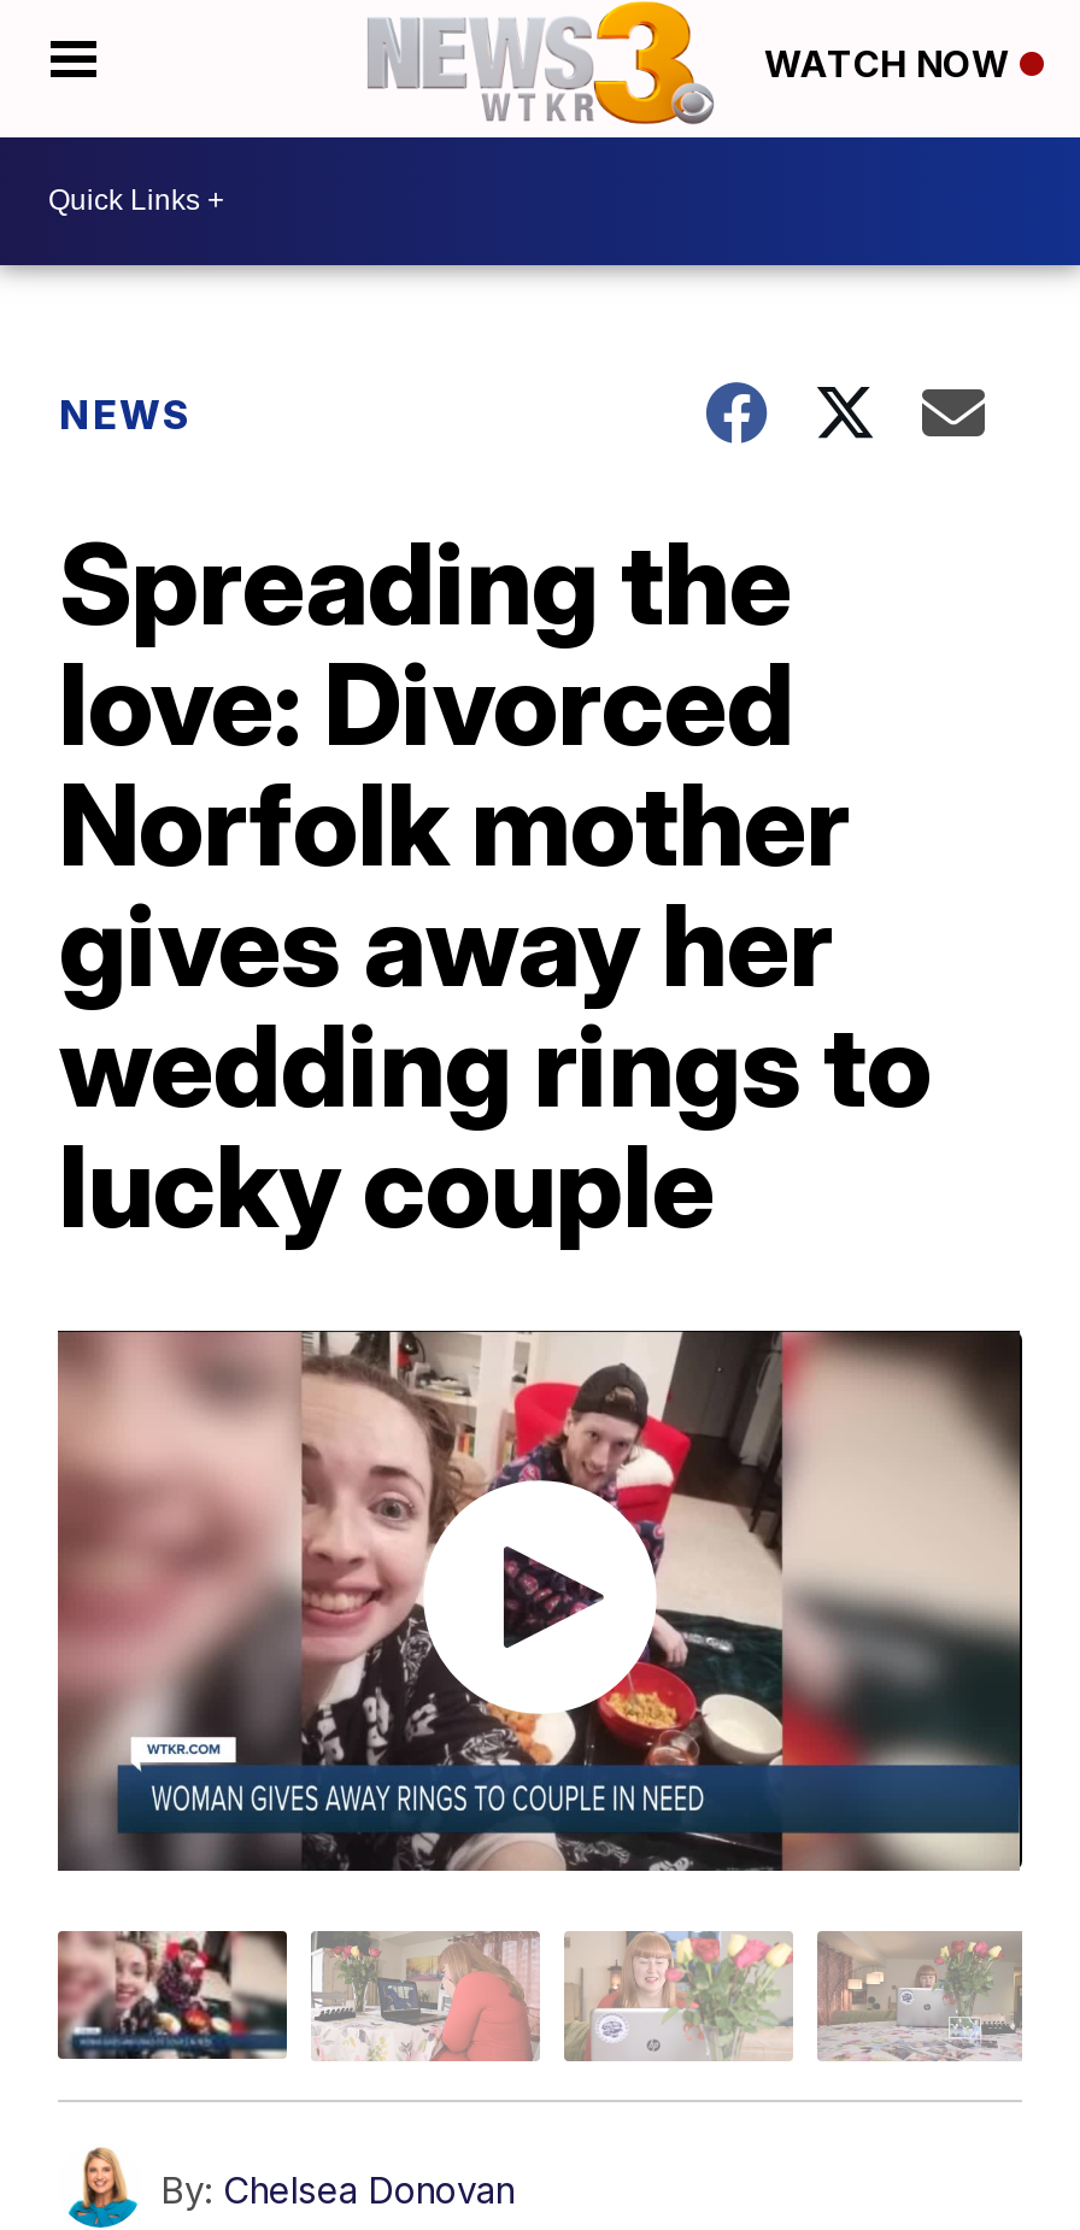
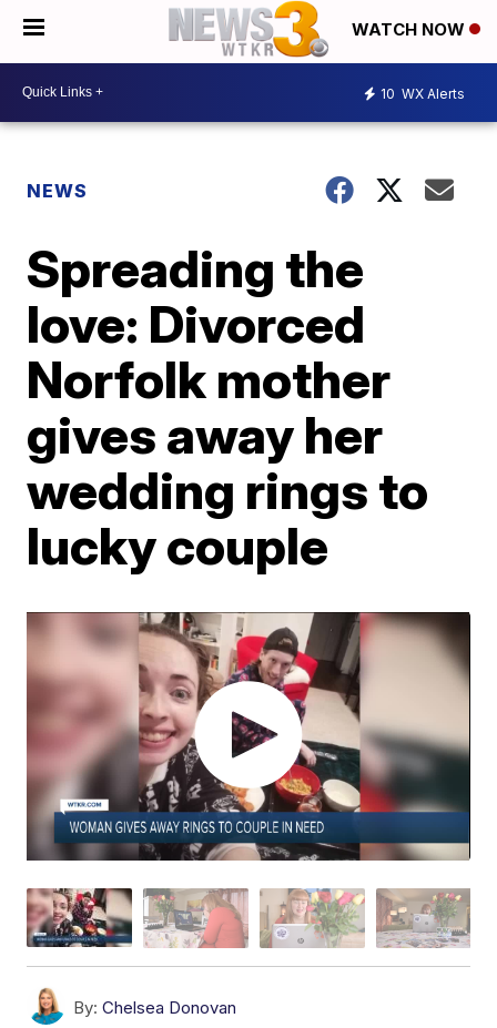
+ 10 WX Alerts
